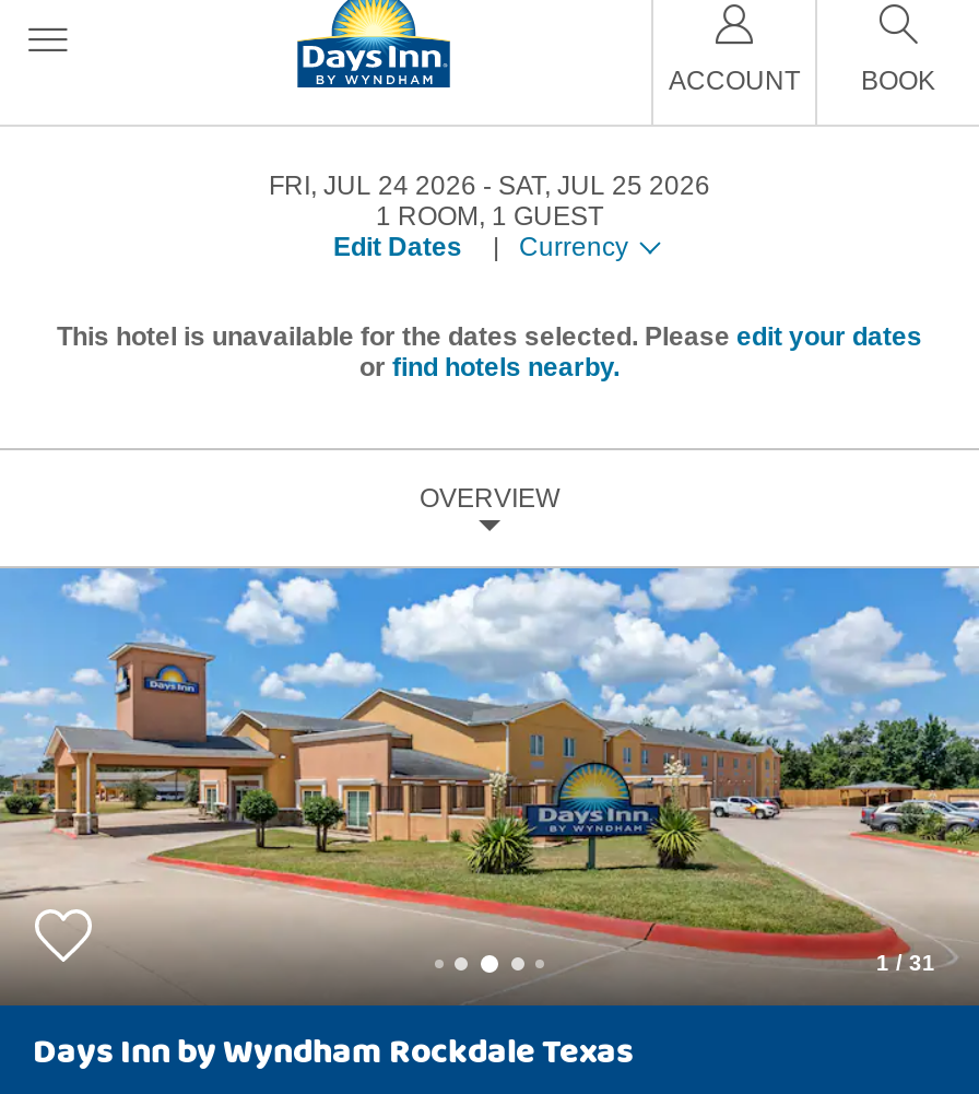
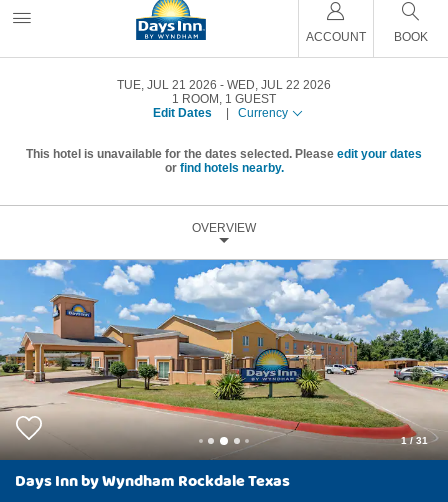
- FRI, JUL 24 2026
+ TUE, JUL 21 2026

- SAT, JUL 25 2026
+ WED, JUL 22 2026
